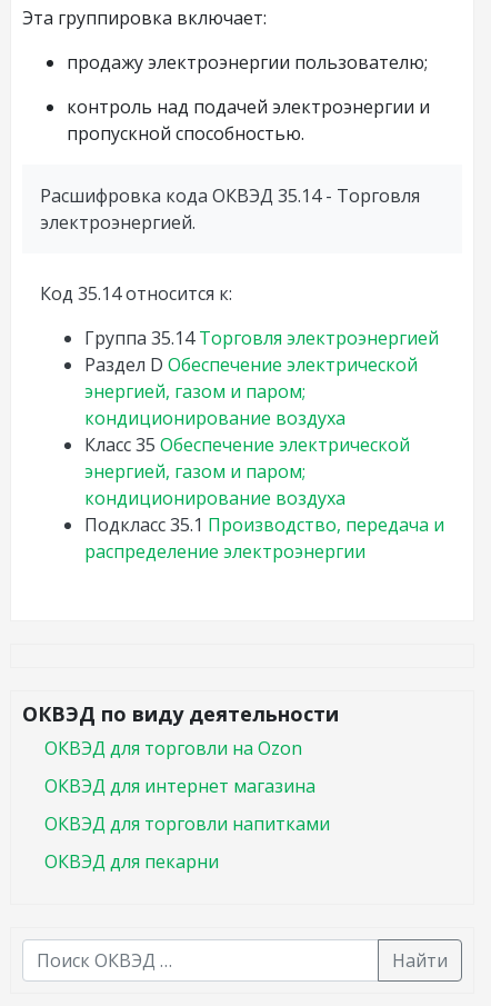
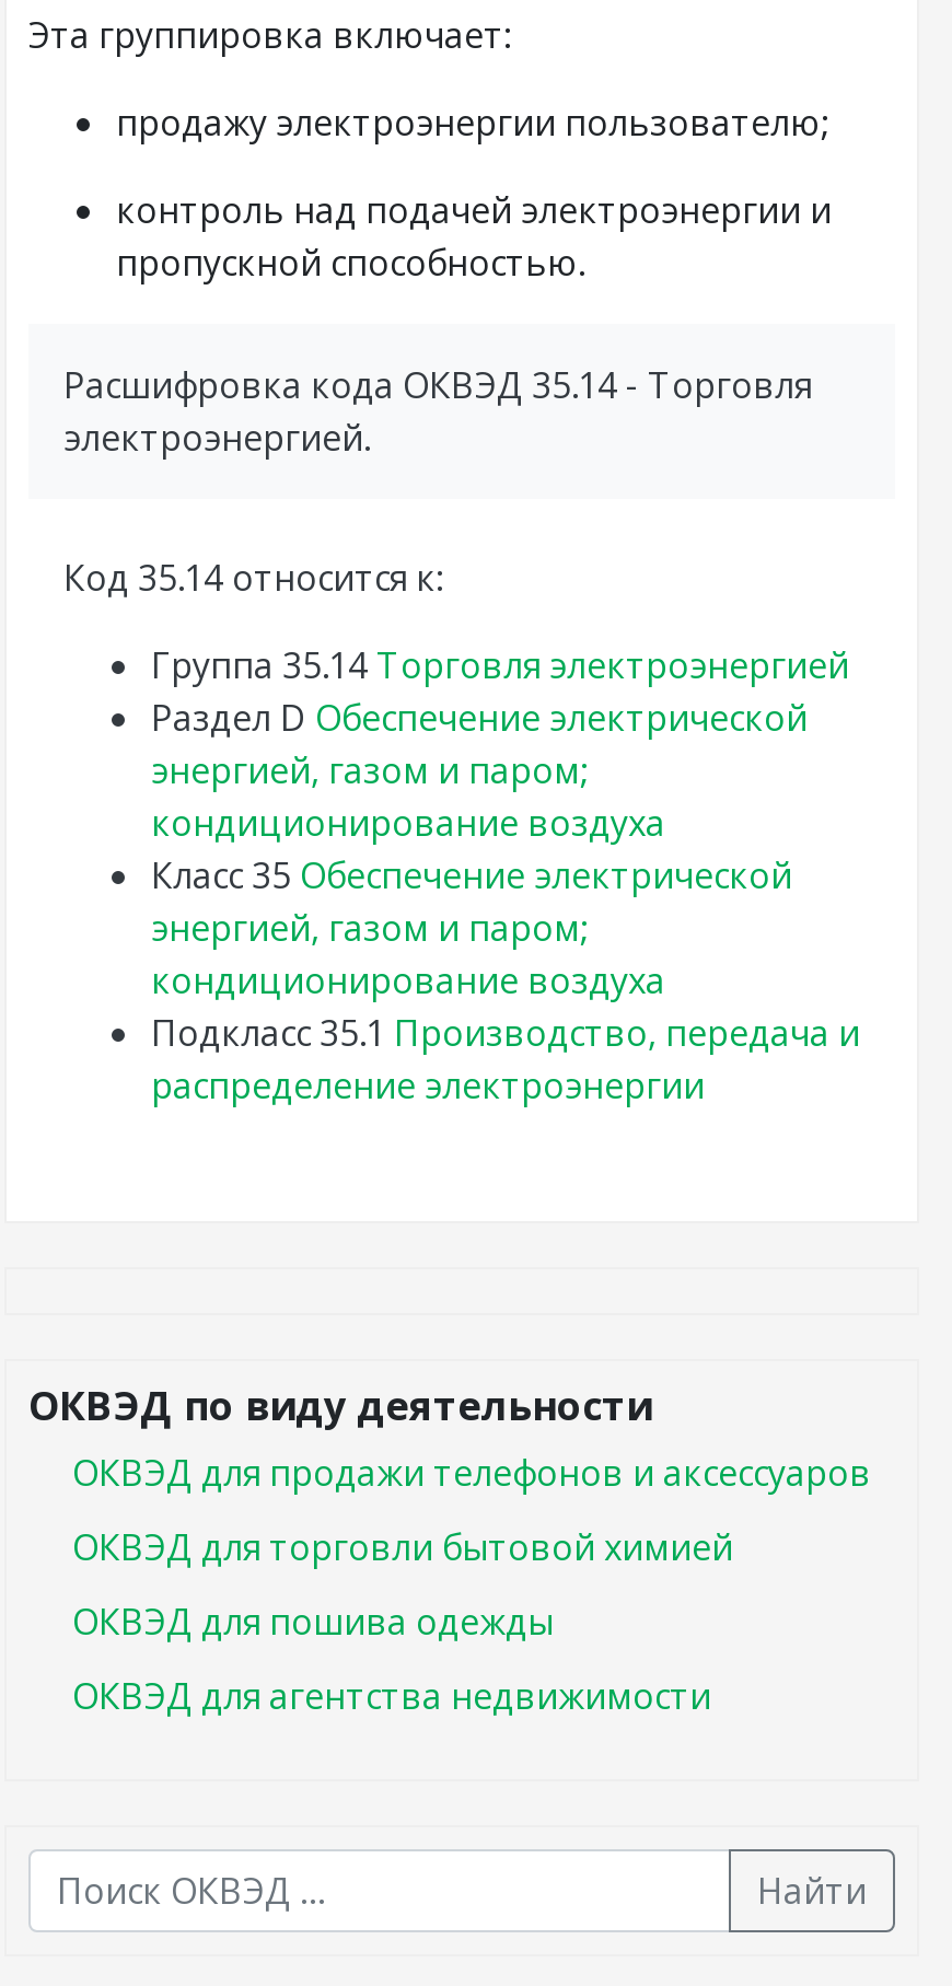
- ОКВЭД для торговли на Ozon
+ ОКВЭД для продажи телефонов и аксессуаров

- ОКВЭД для интернет магазина
+ ОКВЭД для торговли бытовой химией

- ОКВЭД для торговли напитками
+ ОКВЭД для пошива одежды

- ОКВЭД для пекарни
+ ОКВЭД для агентства недвижимости
